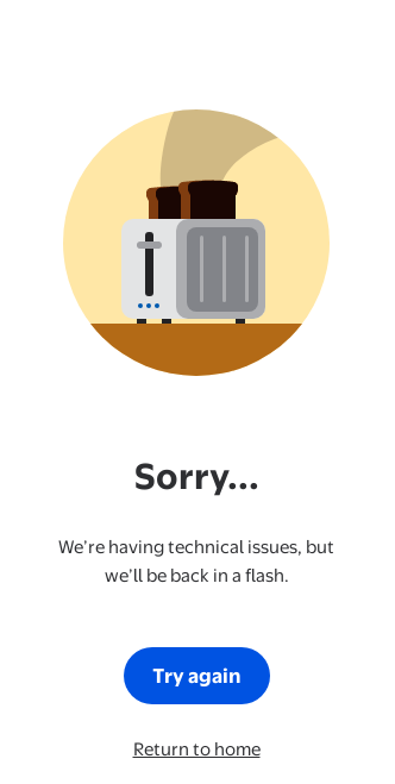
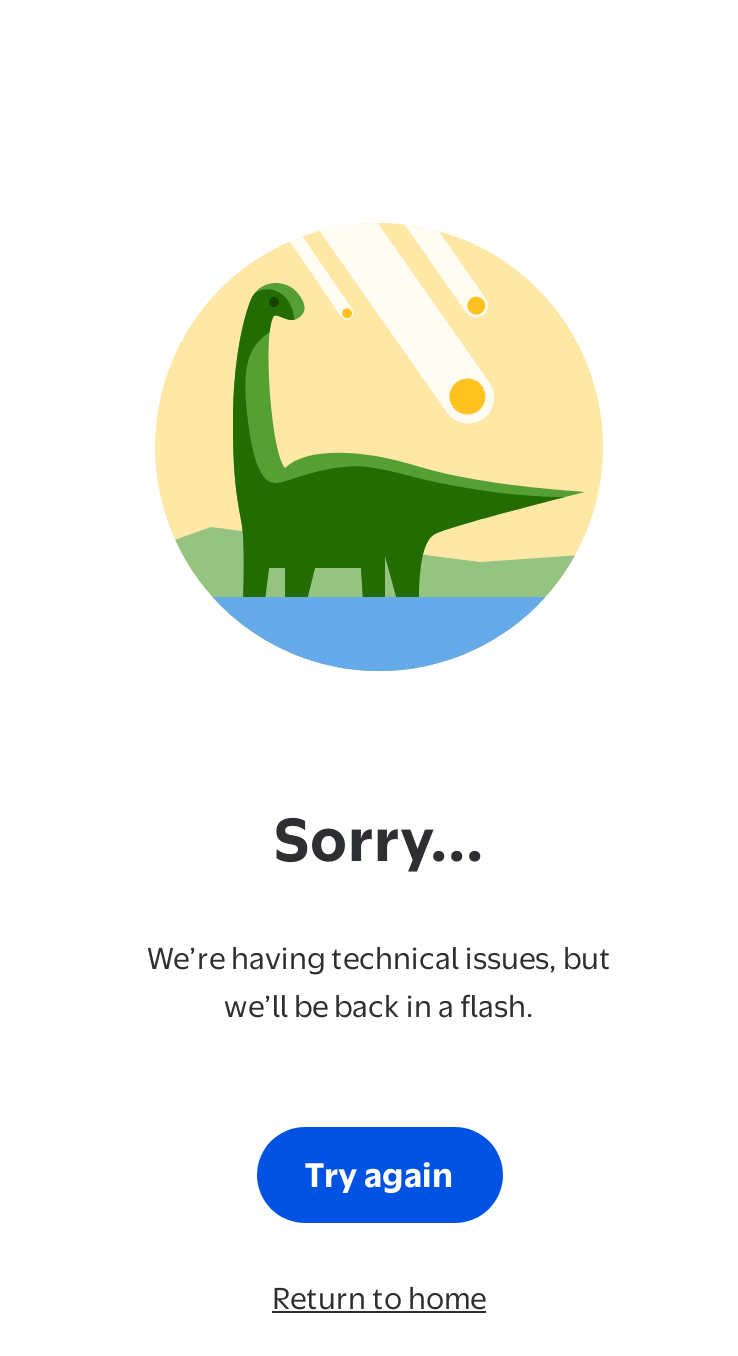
- [image]
+ [image]
